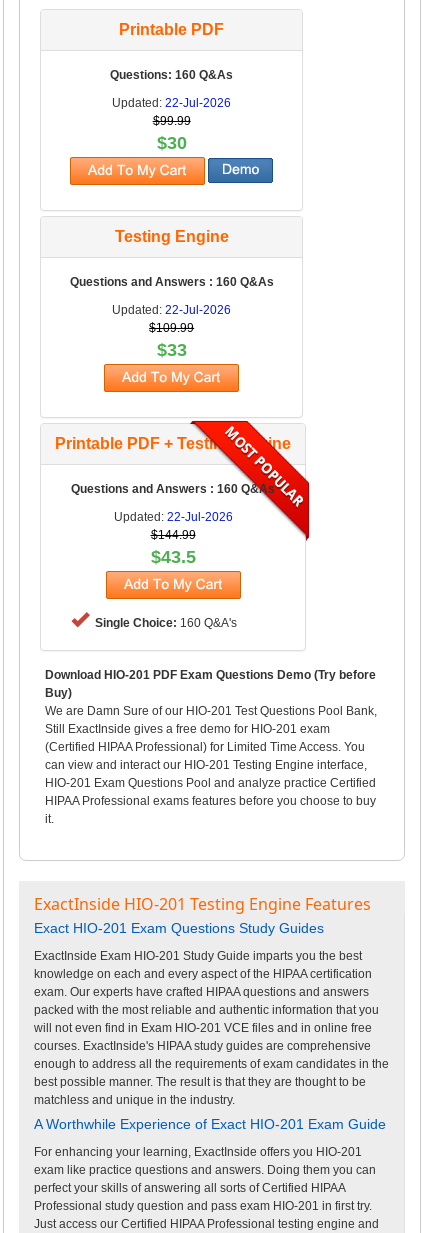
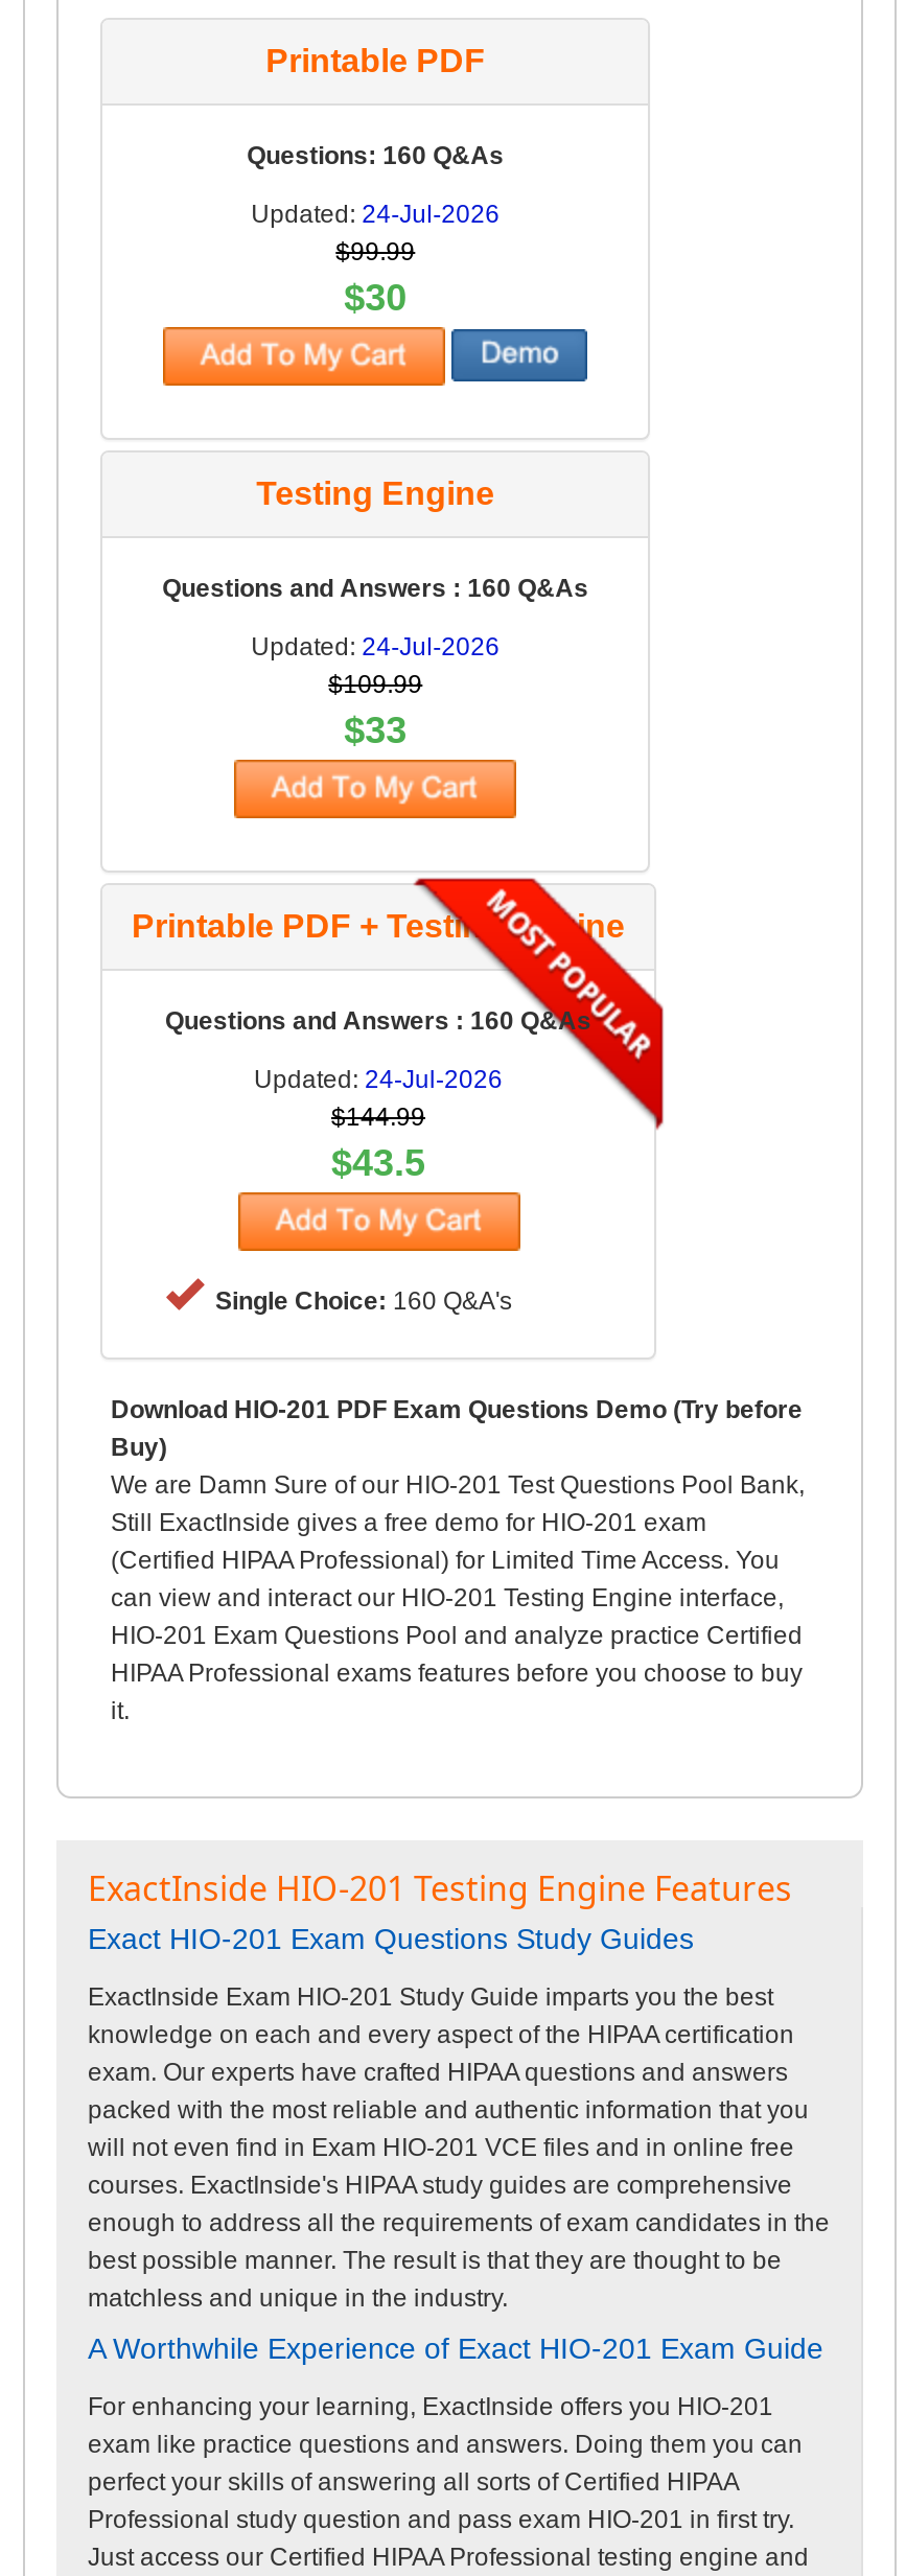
- Updated: 22-Jul-2026
+ Updated: 24-Jul-2026

- Updated: 22-Jul-2026
+ Updated: 24-Jul-2026

- Updated: 22-Jul-2026
+ Updated: 24-Jul-2026
